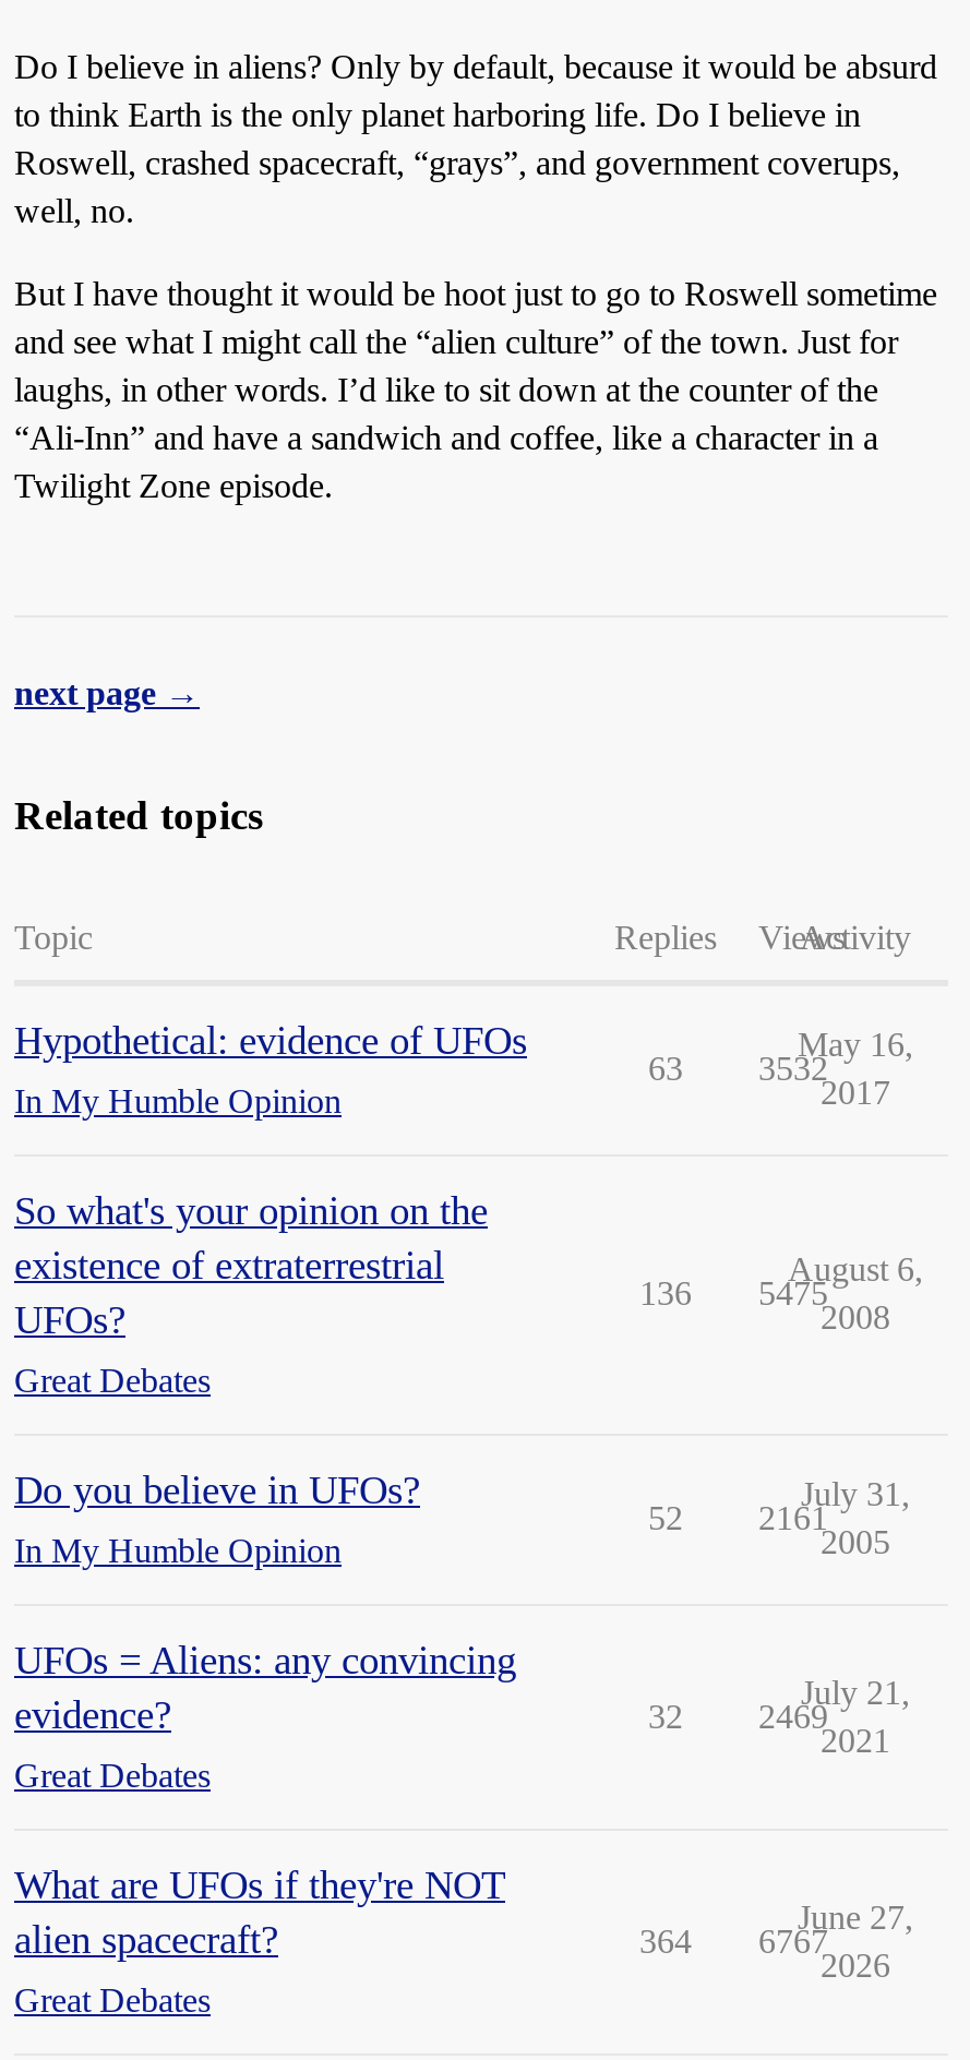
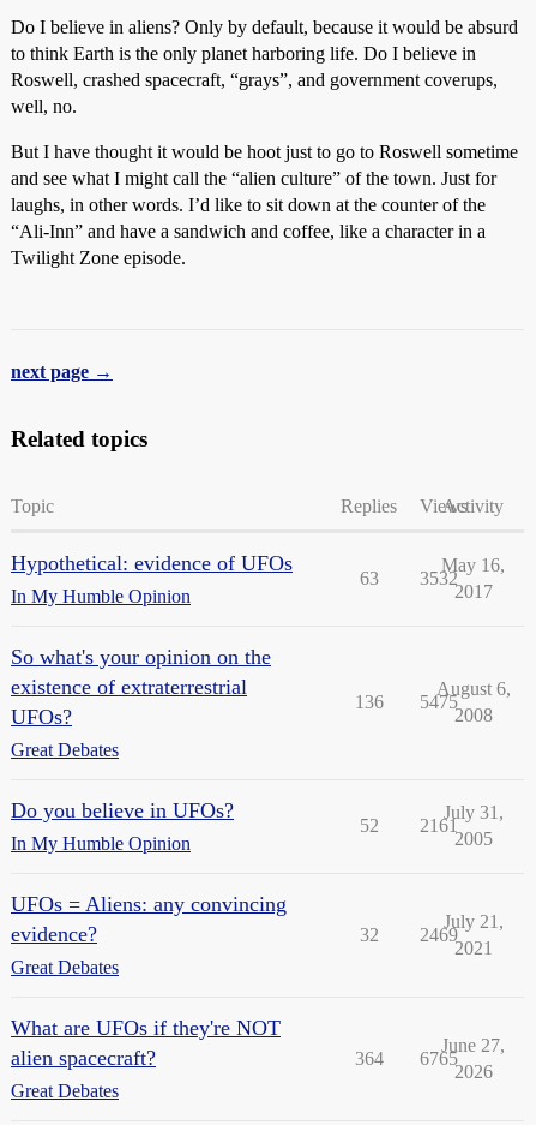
- 364 6767
+ 364 6765
